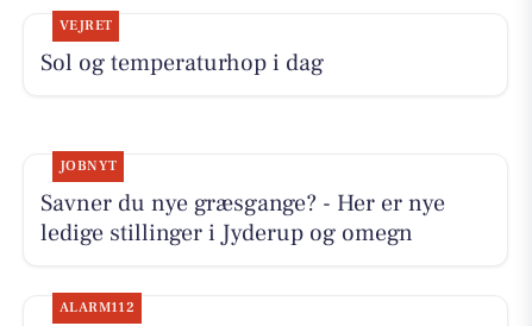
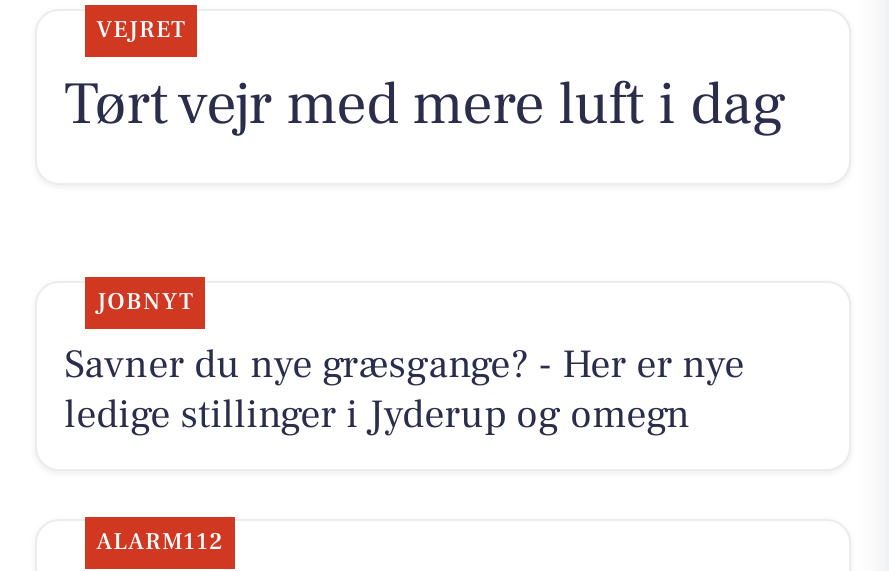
- Sol og temperaturhop i dag
+ Tørt vejr med mere luft i dag
